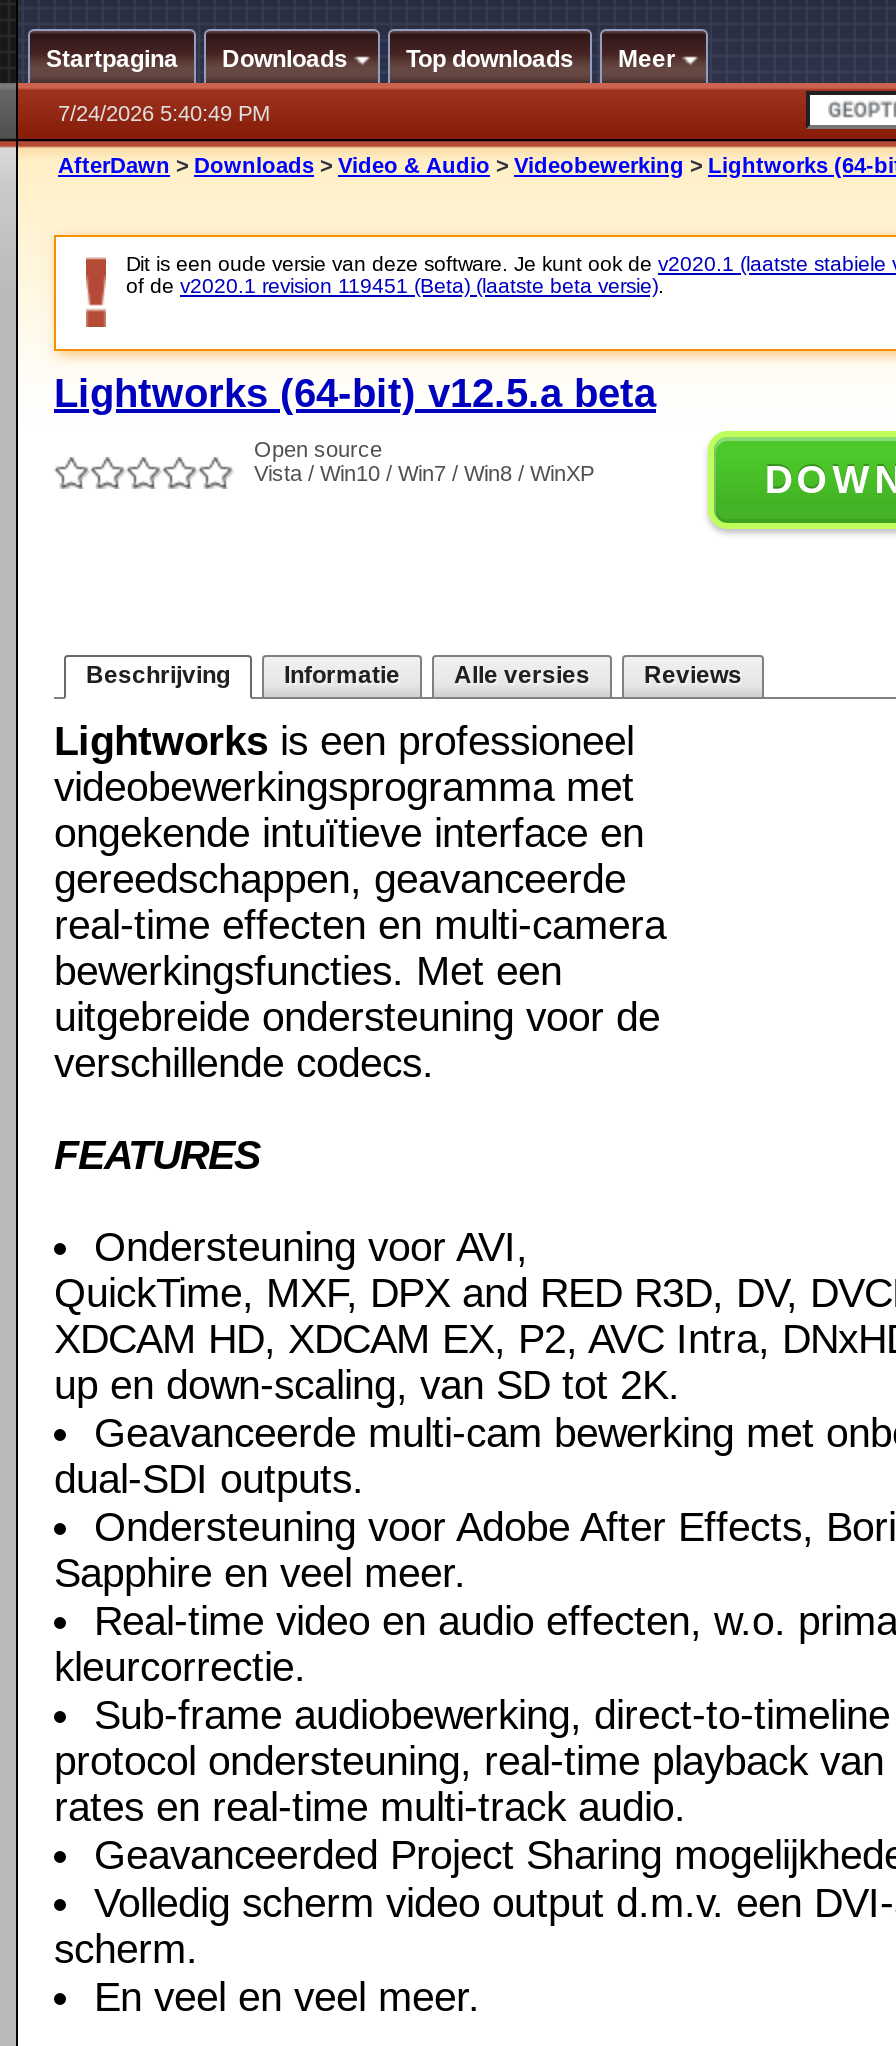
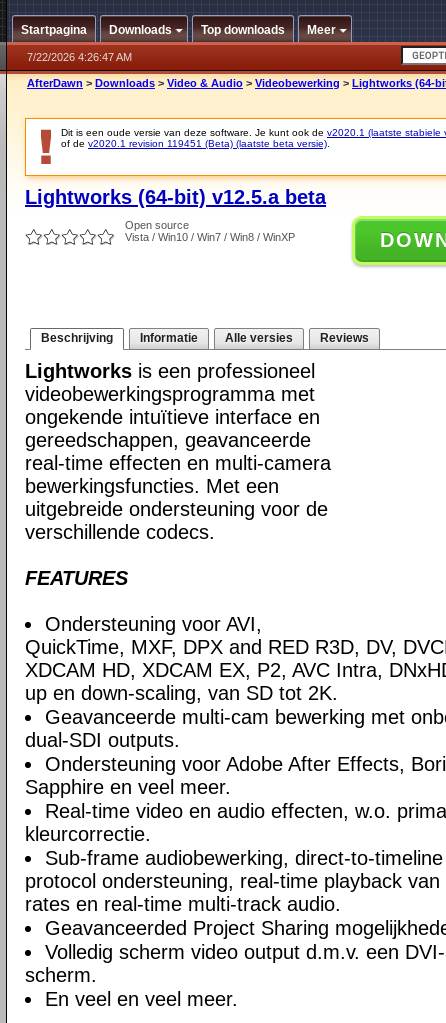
- 7/24/2026 5:40:49 PM
+ 7/22/2026 4:26:47 AM
